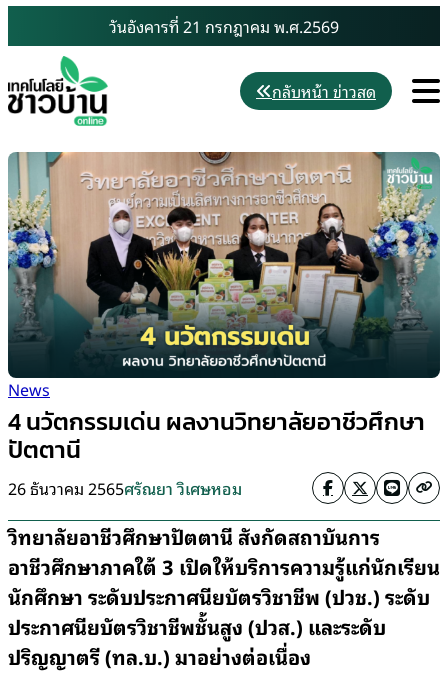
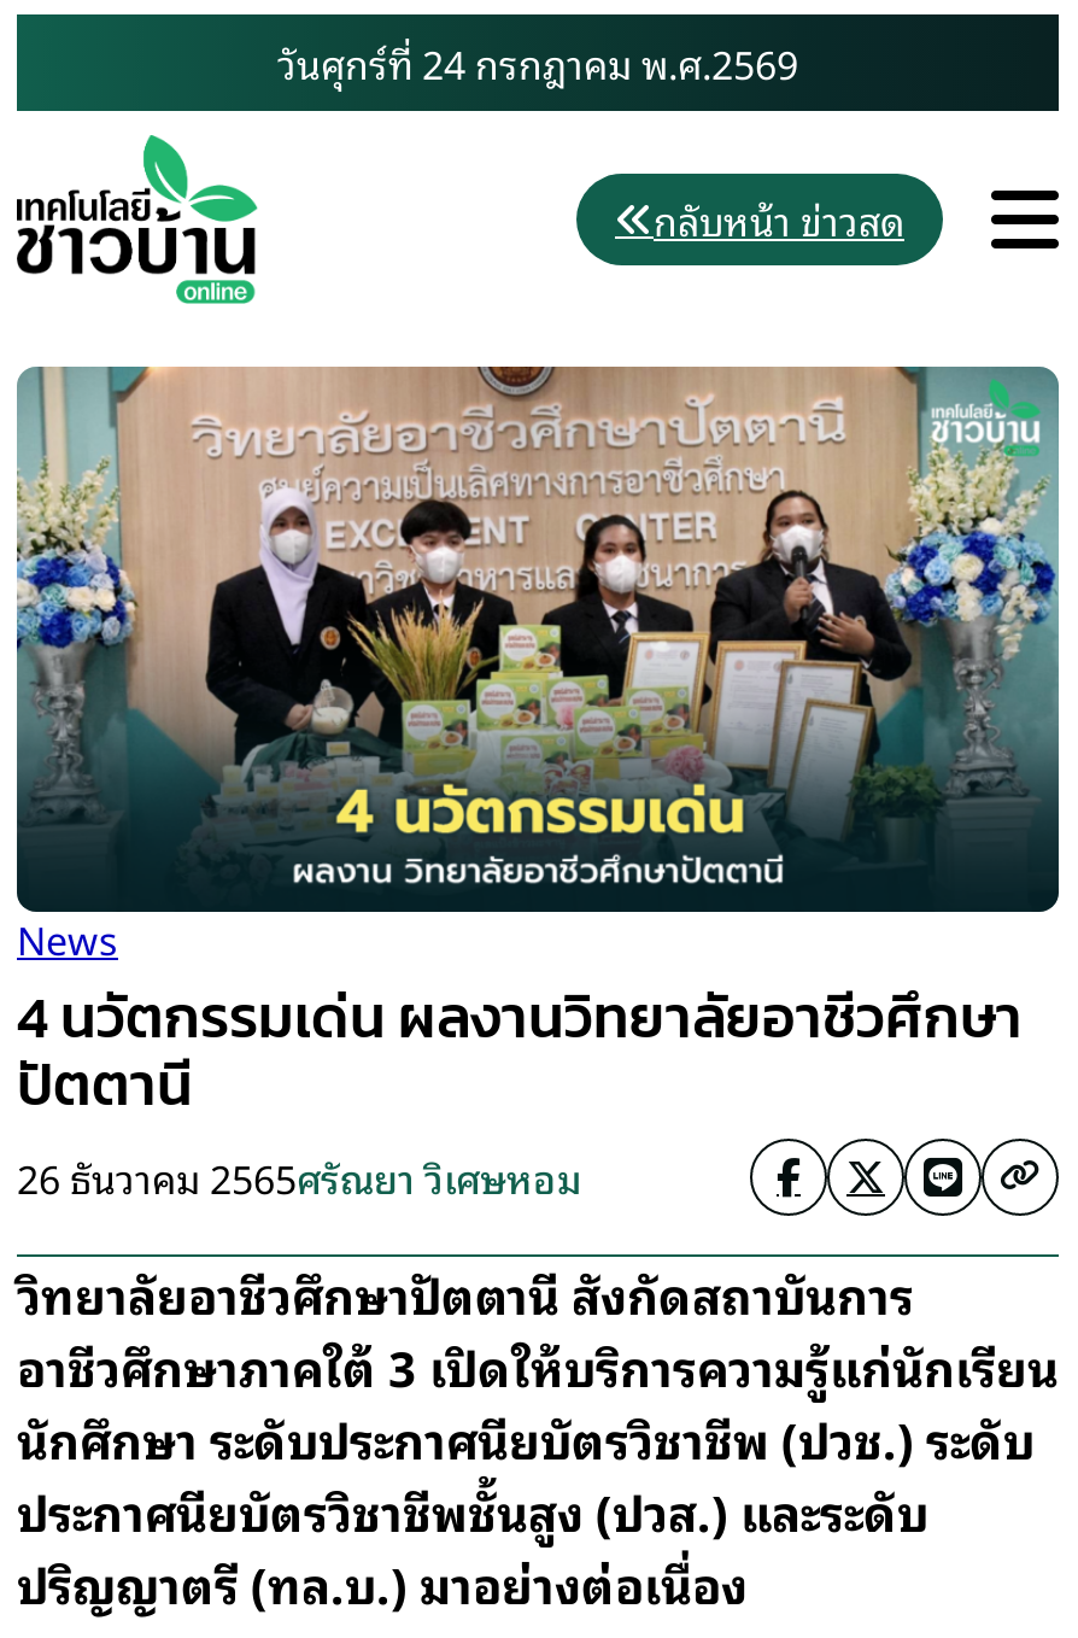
- วันอังคารที่ 21 กรกฎาคม พ.ศ.2569
+ วันศุกร์ที่ 24 กรกฎาคม พ.ศ.2569
